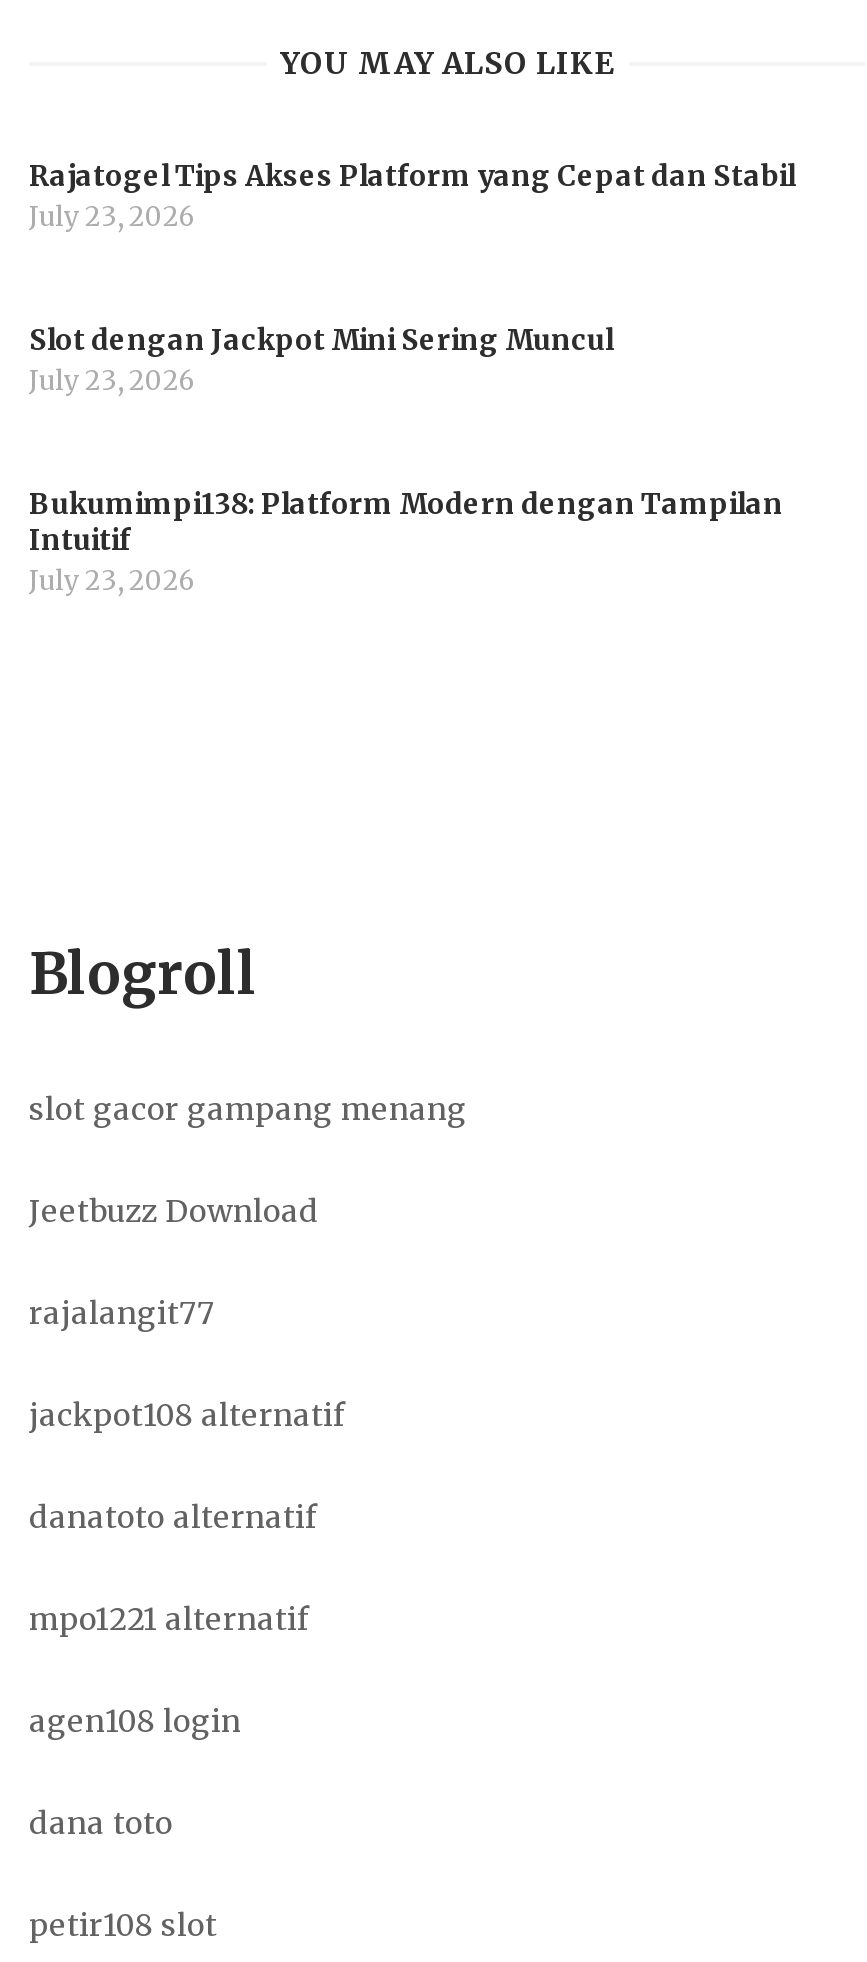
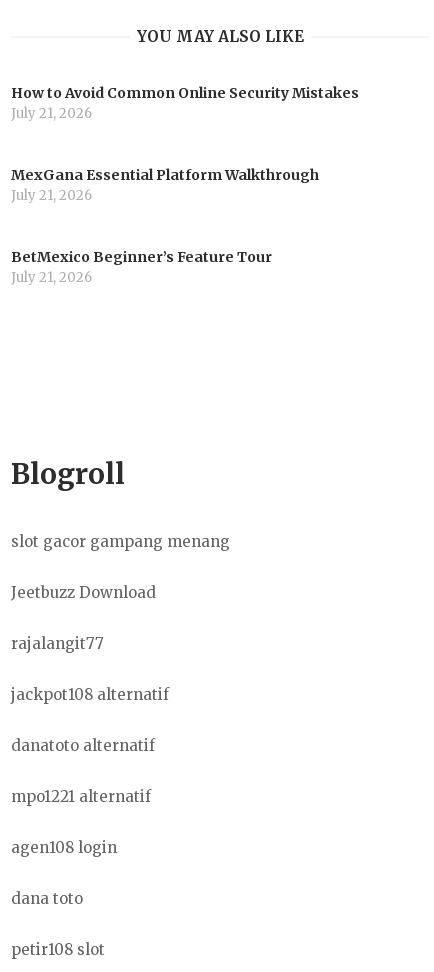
- Rajatogel Tips Akses Platform yang Cepat dan Stabil
- July 23, 2026
+ How to Avoid Common Online Security Mistakes
+ July 21, 2026

- Slot dengan Jackpot Mini Sering Muncul
- July 23, 2026
+ MexGana Essential Platform Walkthrough
+ July 21, 2026

- Bukumimpi138: Platform Modern dengan Tampilan
- Intuitif
- July 23, 2026
+ BetMexico Beginner’s Feature Tour
+ July 21, 2026
